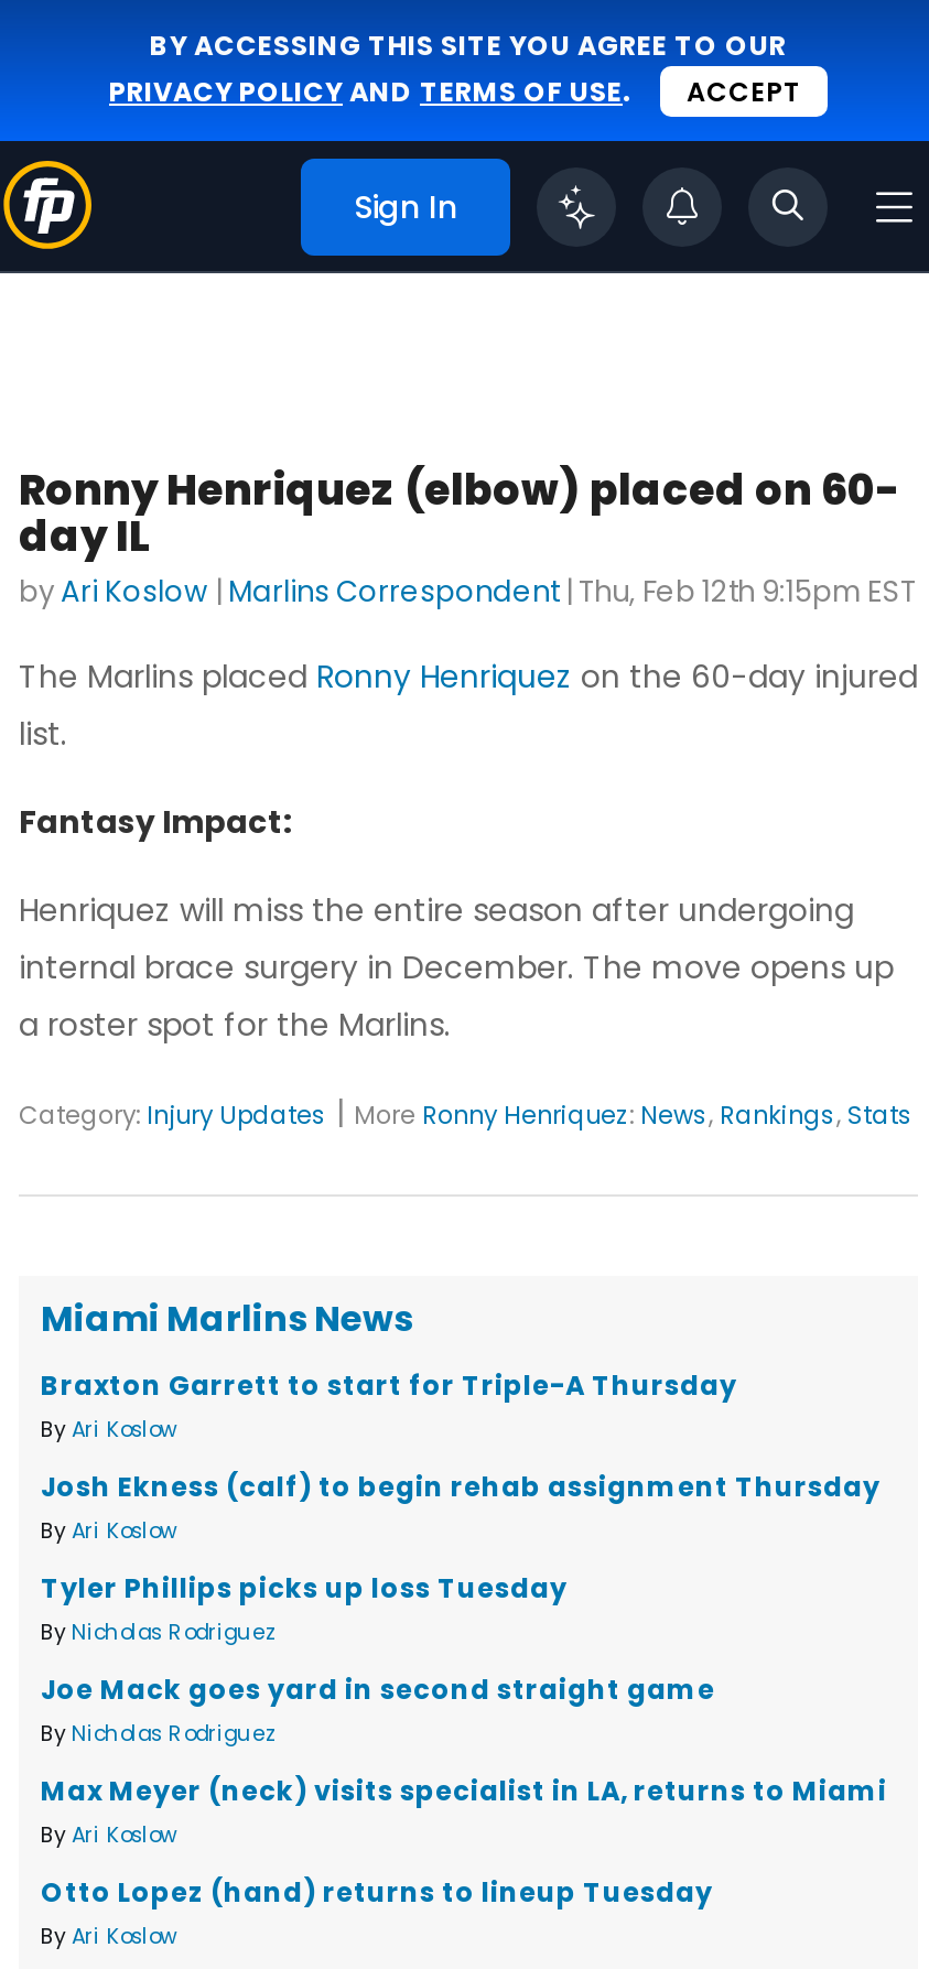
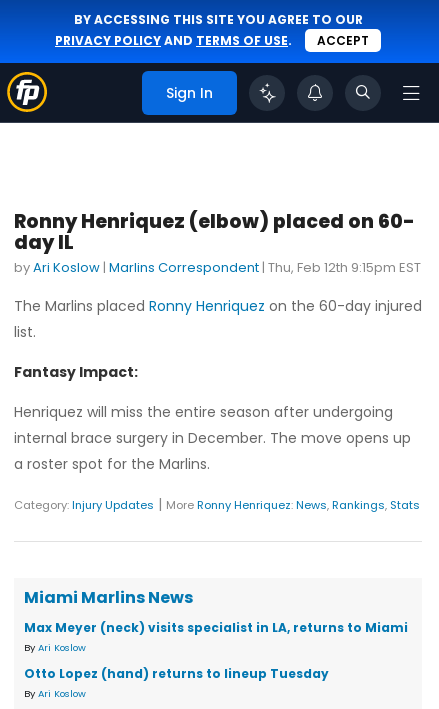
- Braxton Garrett to start for Triple-A Thursday
- By Ari Koslow
- Josh Ekness (calf) to begin rehab assignment Thursday
- By Ari Koslow
- Tyler Phillips picks up loss Tuesday
- By Nicholas Rodriguez
- Joe Mack goes yard in second straight game
- By Nicholas Rodriguez
